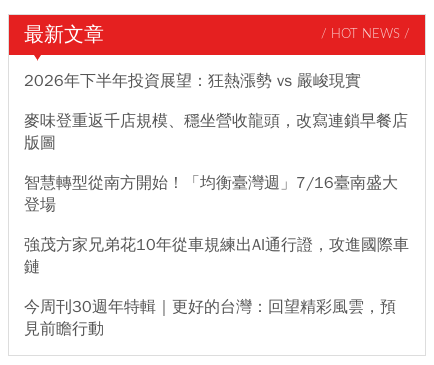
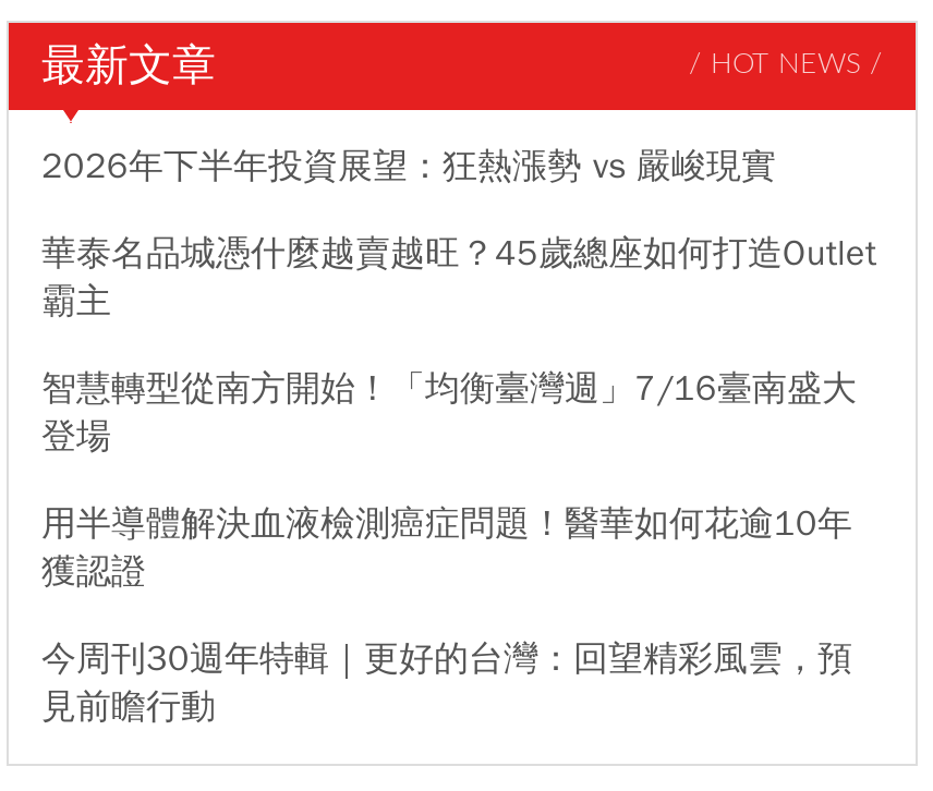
- 麥味登重返千店規模、穩坐營收龍頭，改寫連鎖早餐店
- 版圖
+ 華泰名品城憑什麼越賣越旺？45歲總座如何打造Outlet
+ 霸主

- 強茂方家兄弟花10年從車規練出AI通行證，攻進國際車
- 鏈
+ 用半導體解決血液檢測癌症問題！醫華如何花逾10年
+ 獲認證
